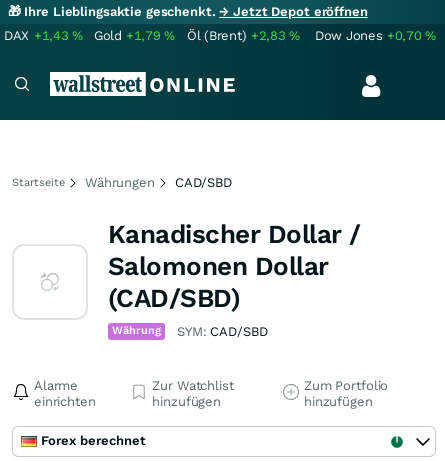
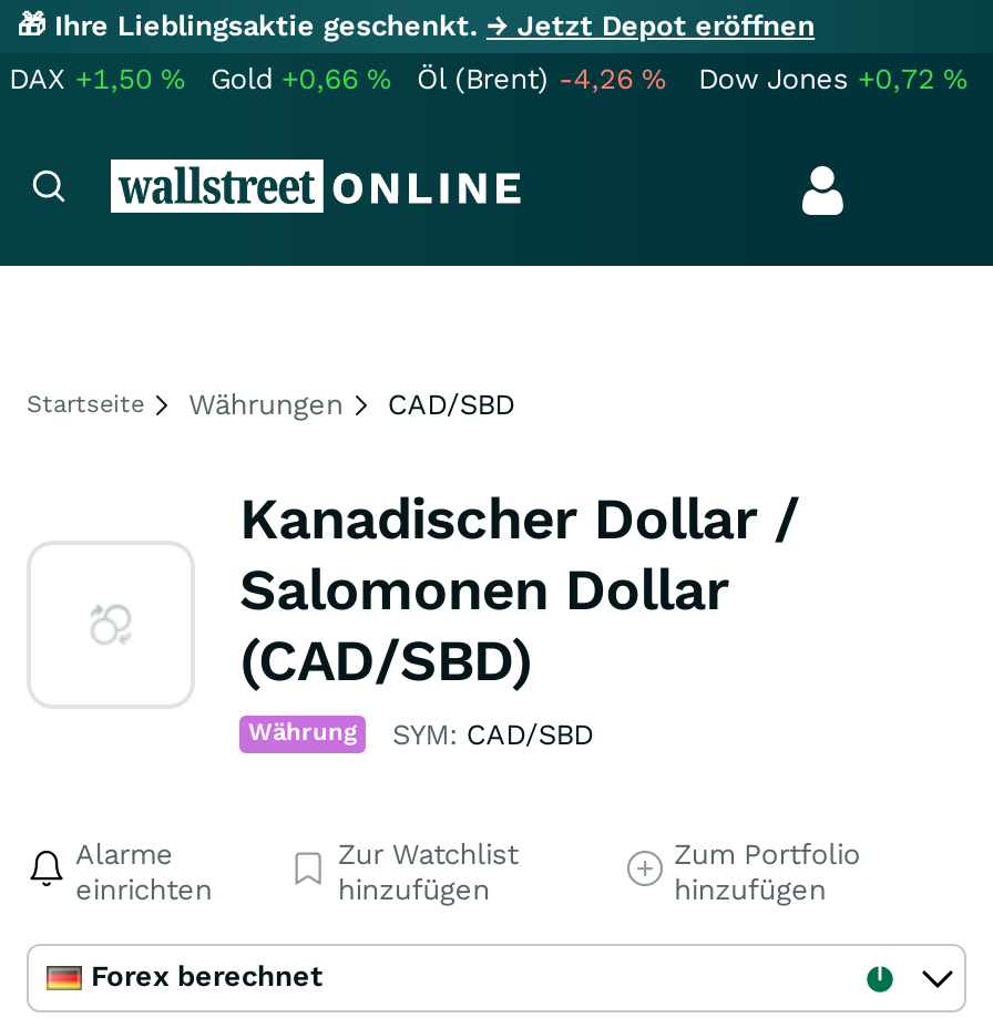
- DAX +1,43%
+ DAX +1,50%

- Gold +1,79%
+ Gold +0,66%

- Öl (Brent) +2,83%
+ Öl (Brent) -4,26%

- Dow Jones +0,70%
+ Dow Jones +0,72%
